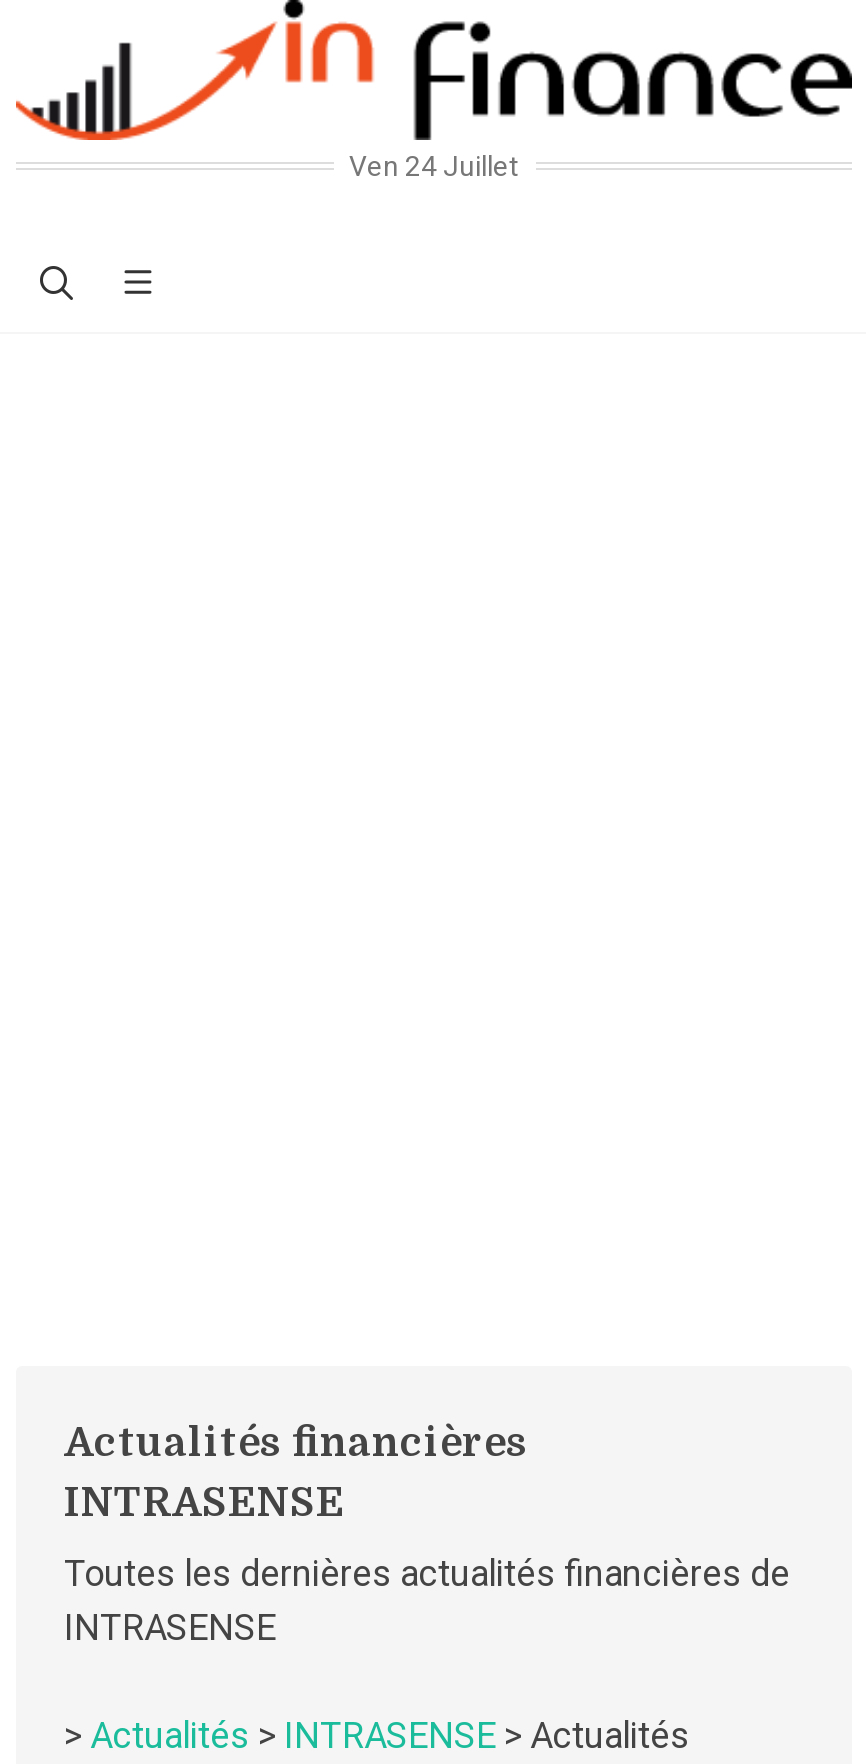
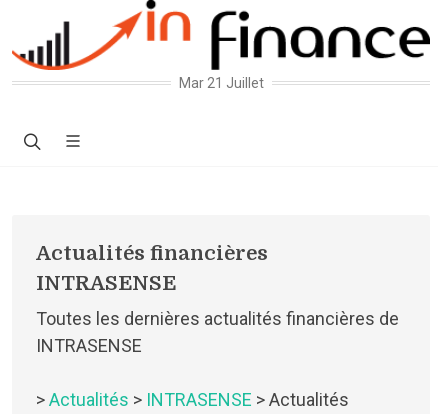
- Ven 24 Juillet
+ Mar 21 Juillet
